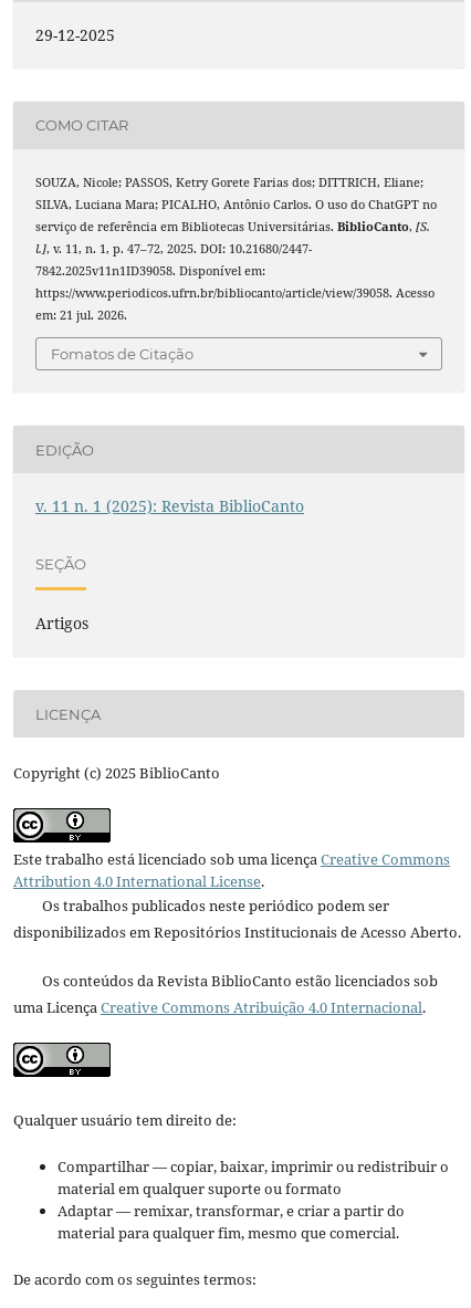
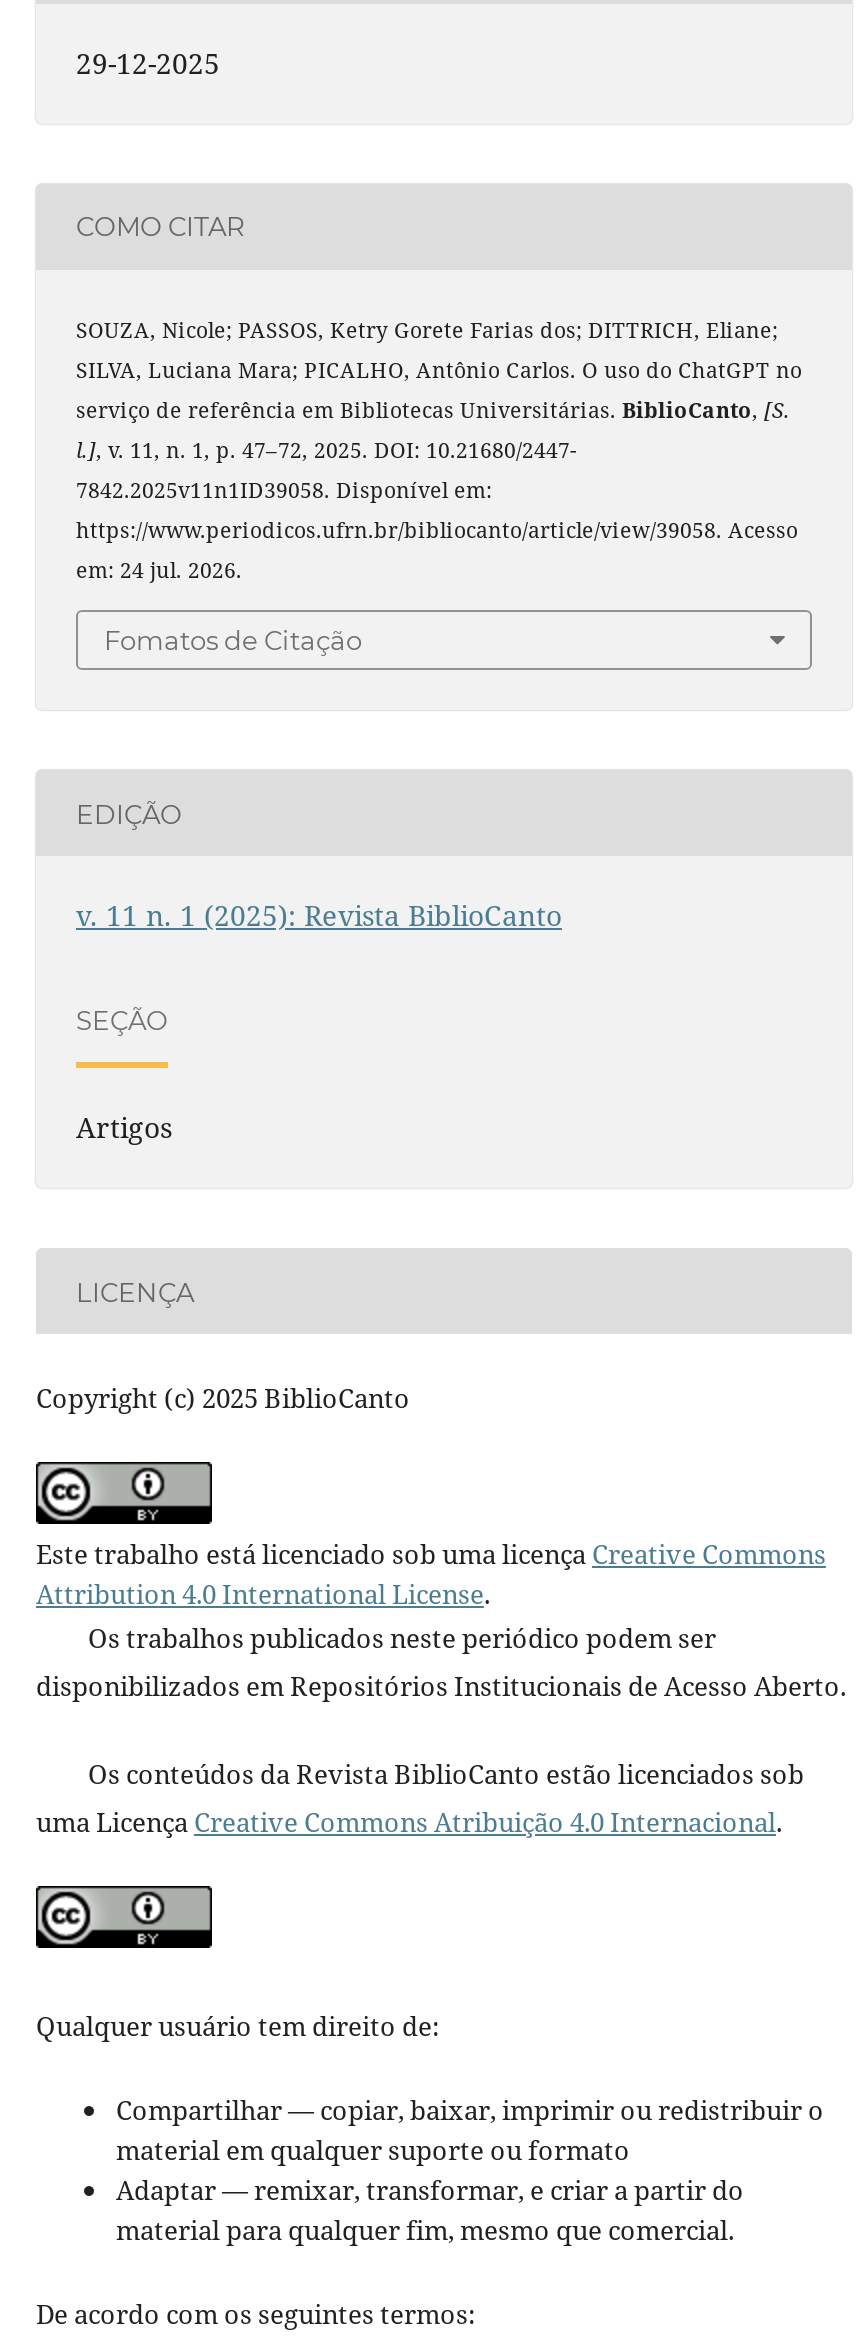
- em: 21 jul. 2026.
+ em: 24 jul. 2026.
